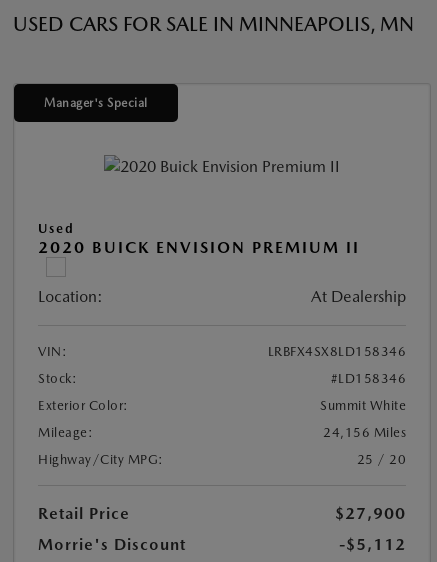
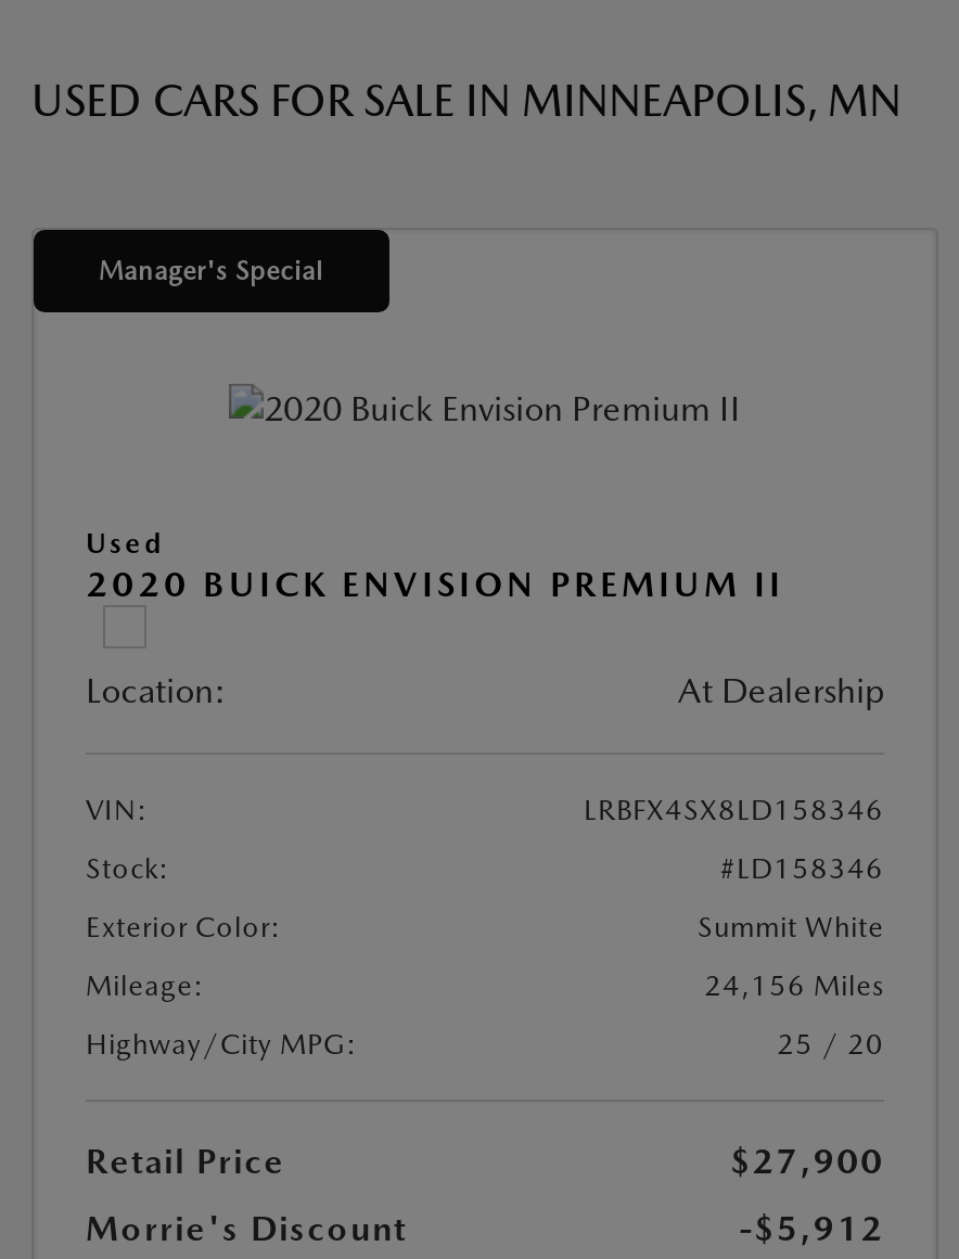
- -$5,112
+ -$5,912
